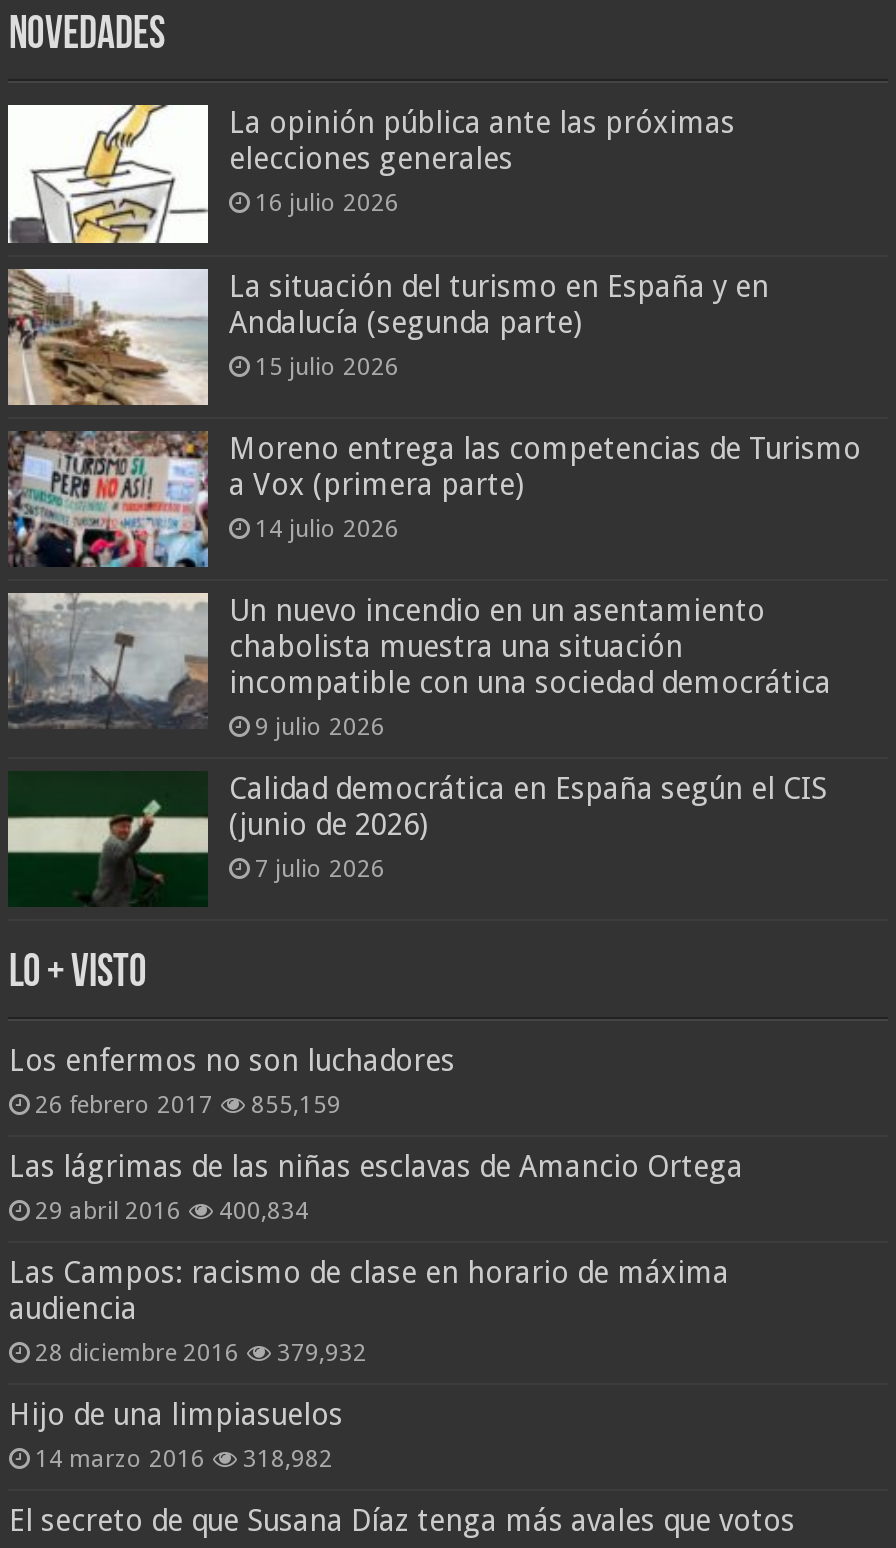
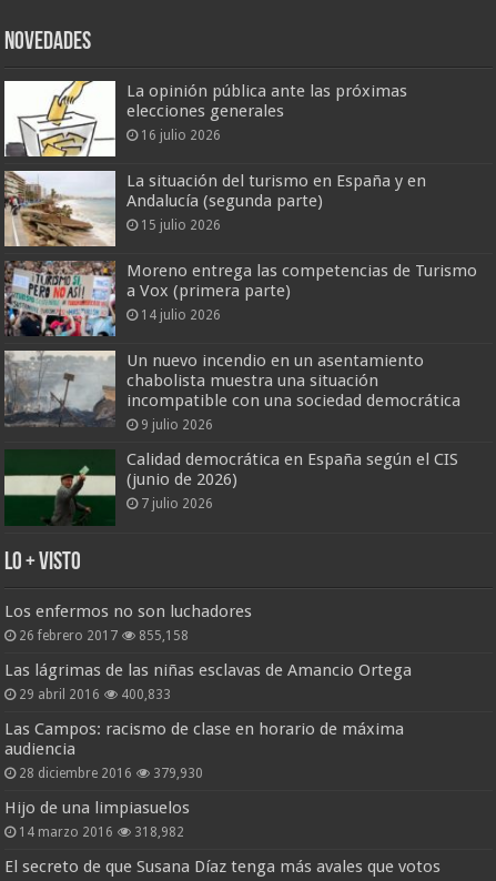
- 26 febrero 2017 855,159
+ 26 febrero 2017 855,158

- 29 abril 2016 400,834
+ 29 abril 2016 400,833

- 28 diciembre 2016 379,932
+ 28 diciembre 2016 379,930
